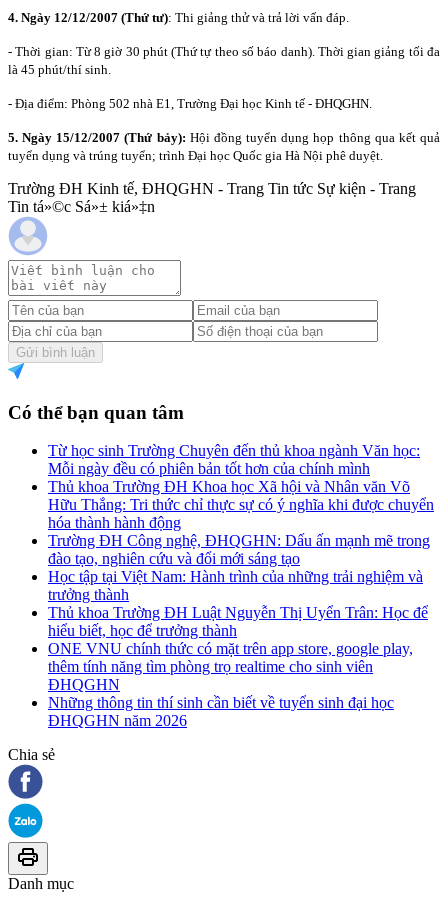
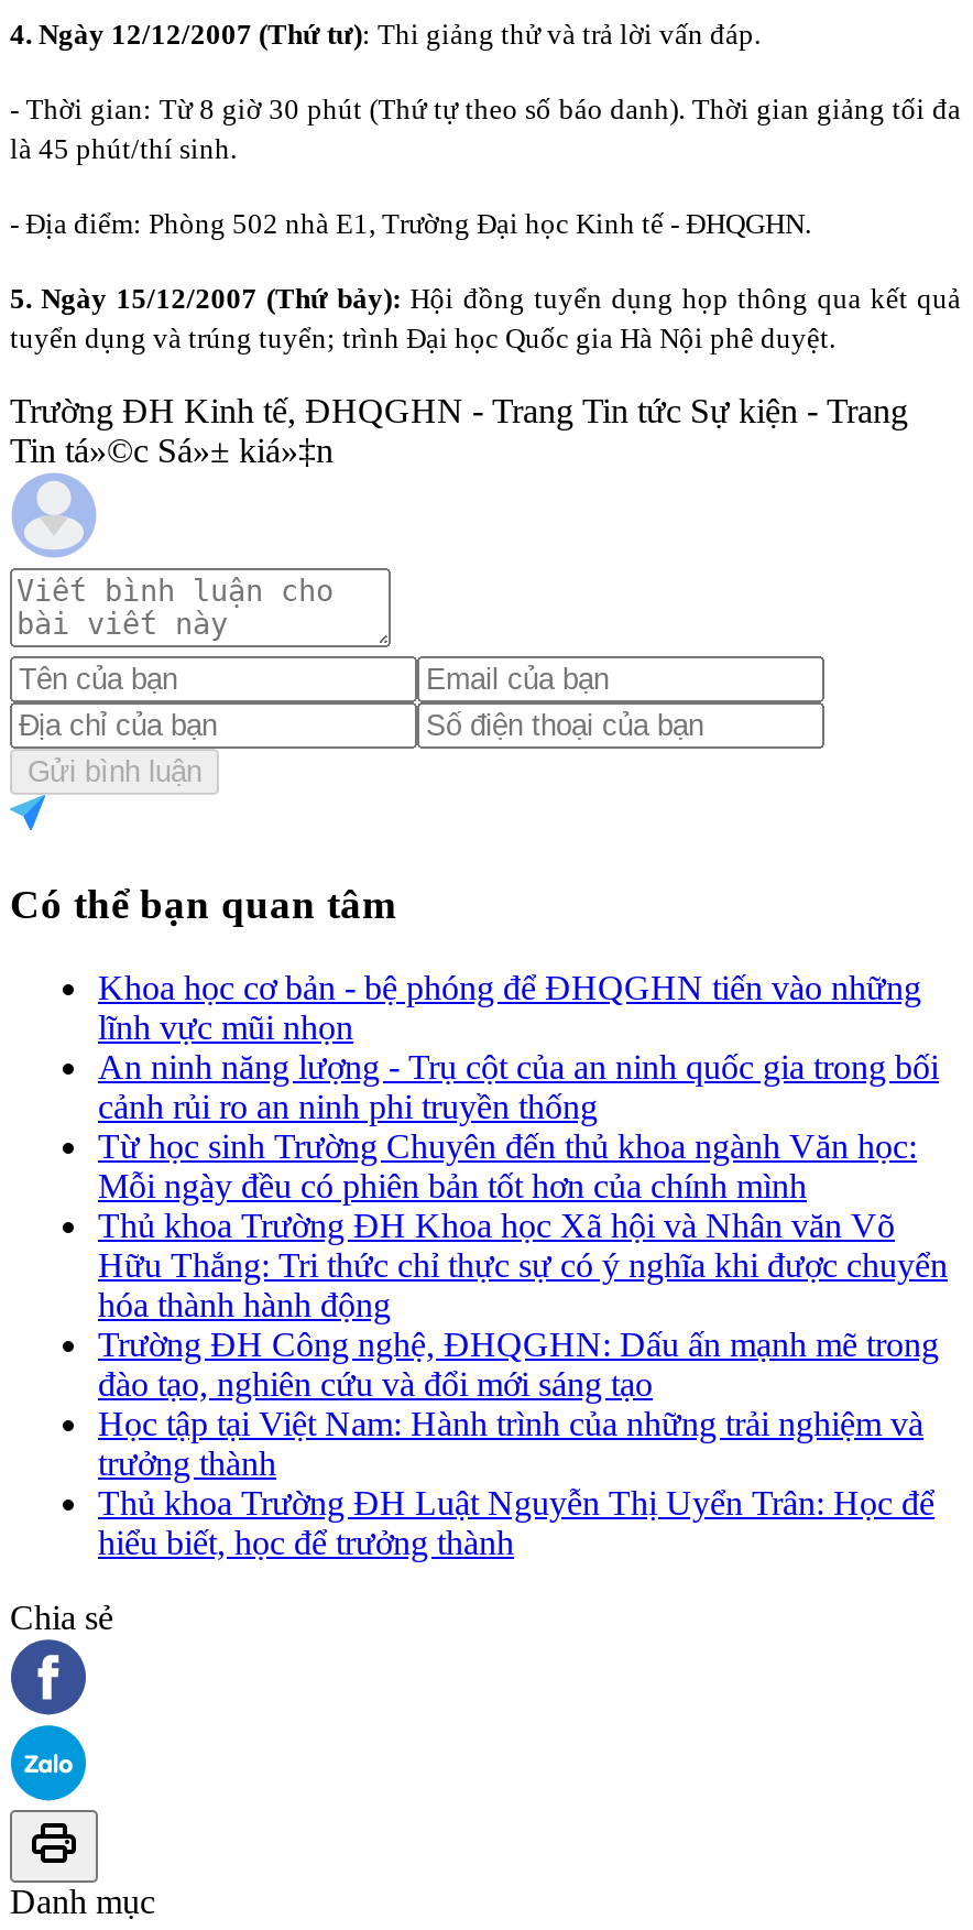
+ Khoa học cơ bản - bệ phóng để ĐHQGHN tiến vào những
+ lĩnh vực mũi nhọn
+ An ninh năng lượng - Trụ cột của an ninh quốc gia trong bối
+ cảnh rủi ro an ninh phi truyền thống

moved down: Từ học sinh Trường Chuyên đến thủ khoa ngành Văn học: | Mỗi ngày đều có phiên bản tốt hơn của chính mình | Thủ khoa Trường ĐH Khoa học Xã hội và Nhân văn Võ | ... | Thủ khoa Trường ĐH Luật Nguyễn Thị Uyển Trân: Học để | hiểu biết, học để trưởng thành

- ONE VNU chính thức có mặt trên app store, google play,
- thêm tính năng tìm phòng trọ realtime cho sinh viên
- ĐHQGHN
- Những thông tin thí sinh cần biết về tuyển sinh đại học
- ĐHQGHN năm 2026
